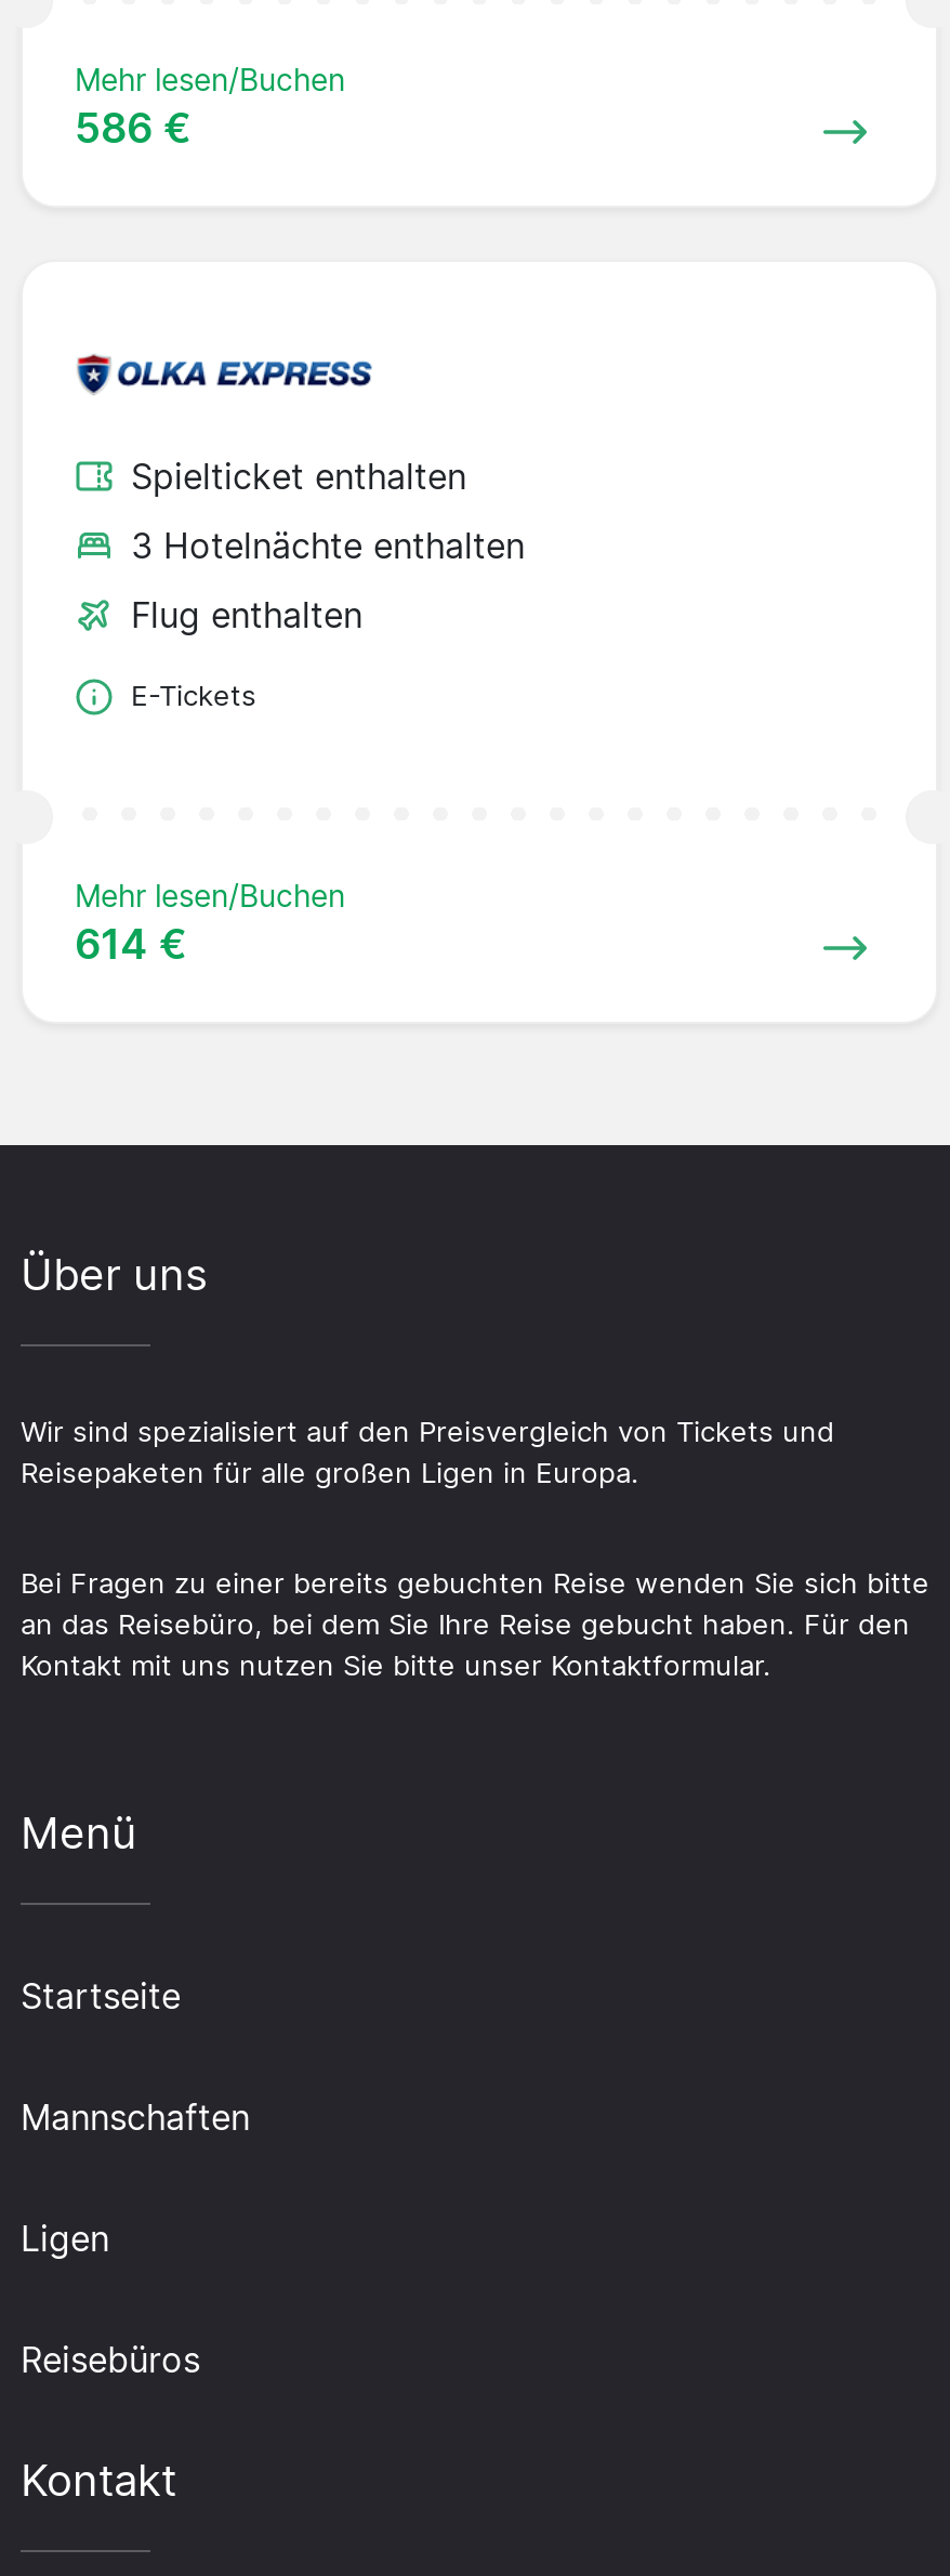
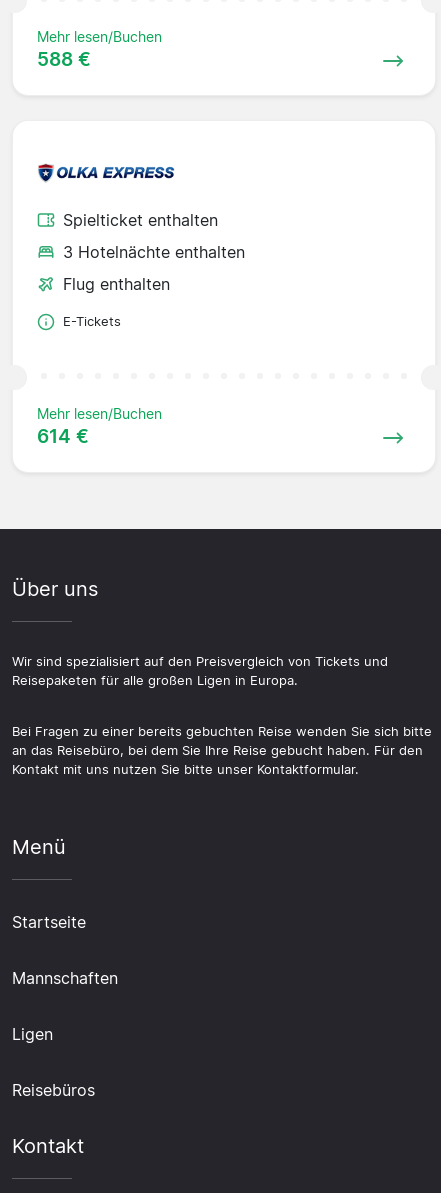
- 586 €
+ 588 €
